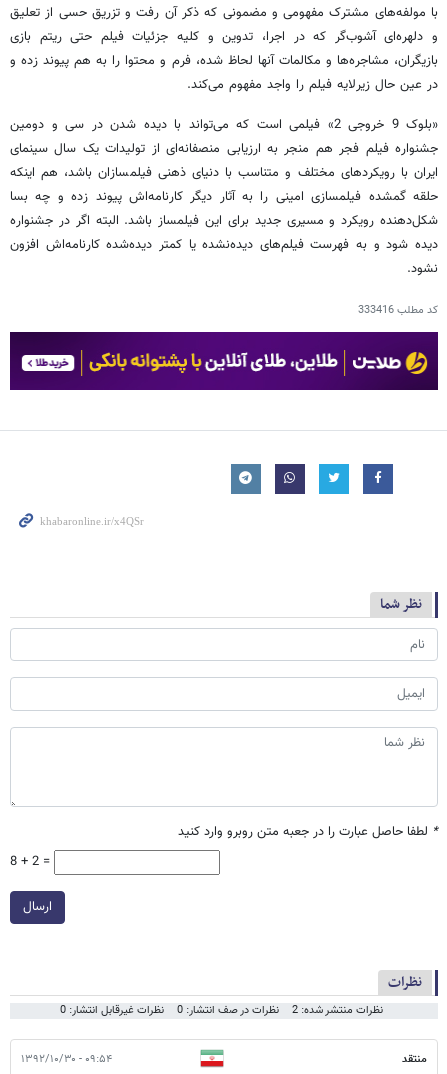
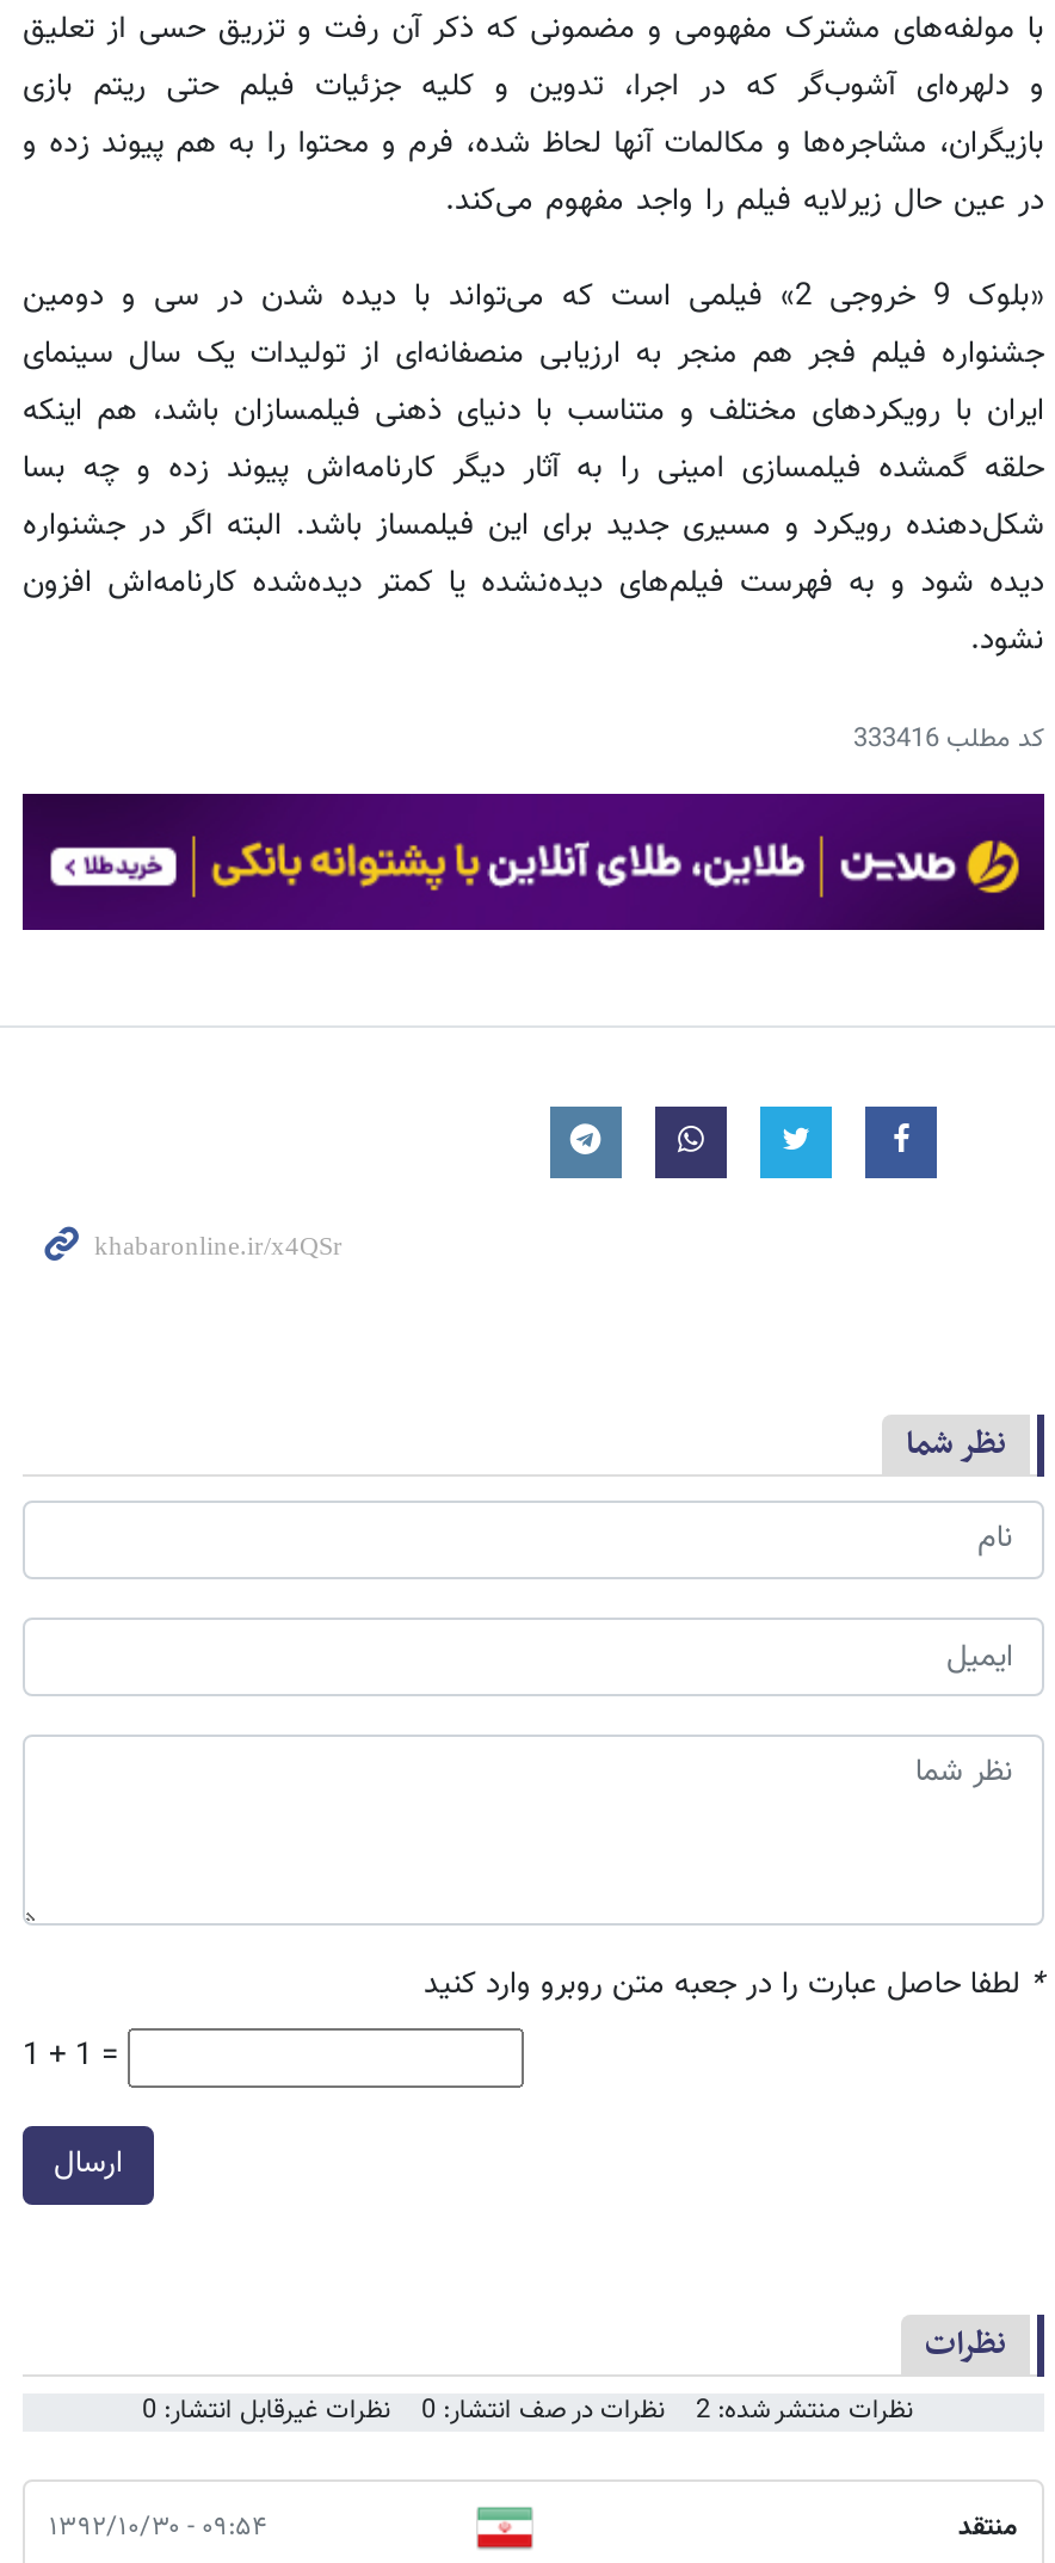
- 8 + 2 =
+ 1 + 1 =
